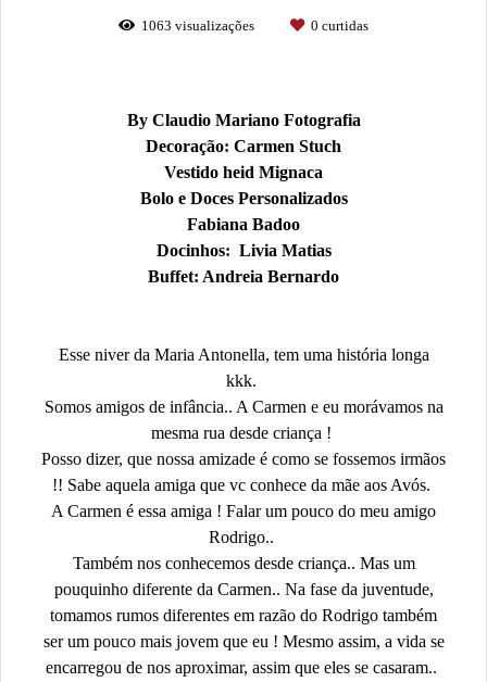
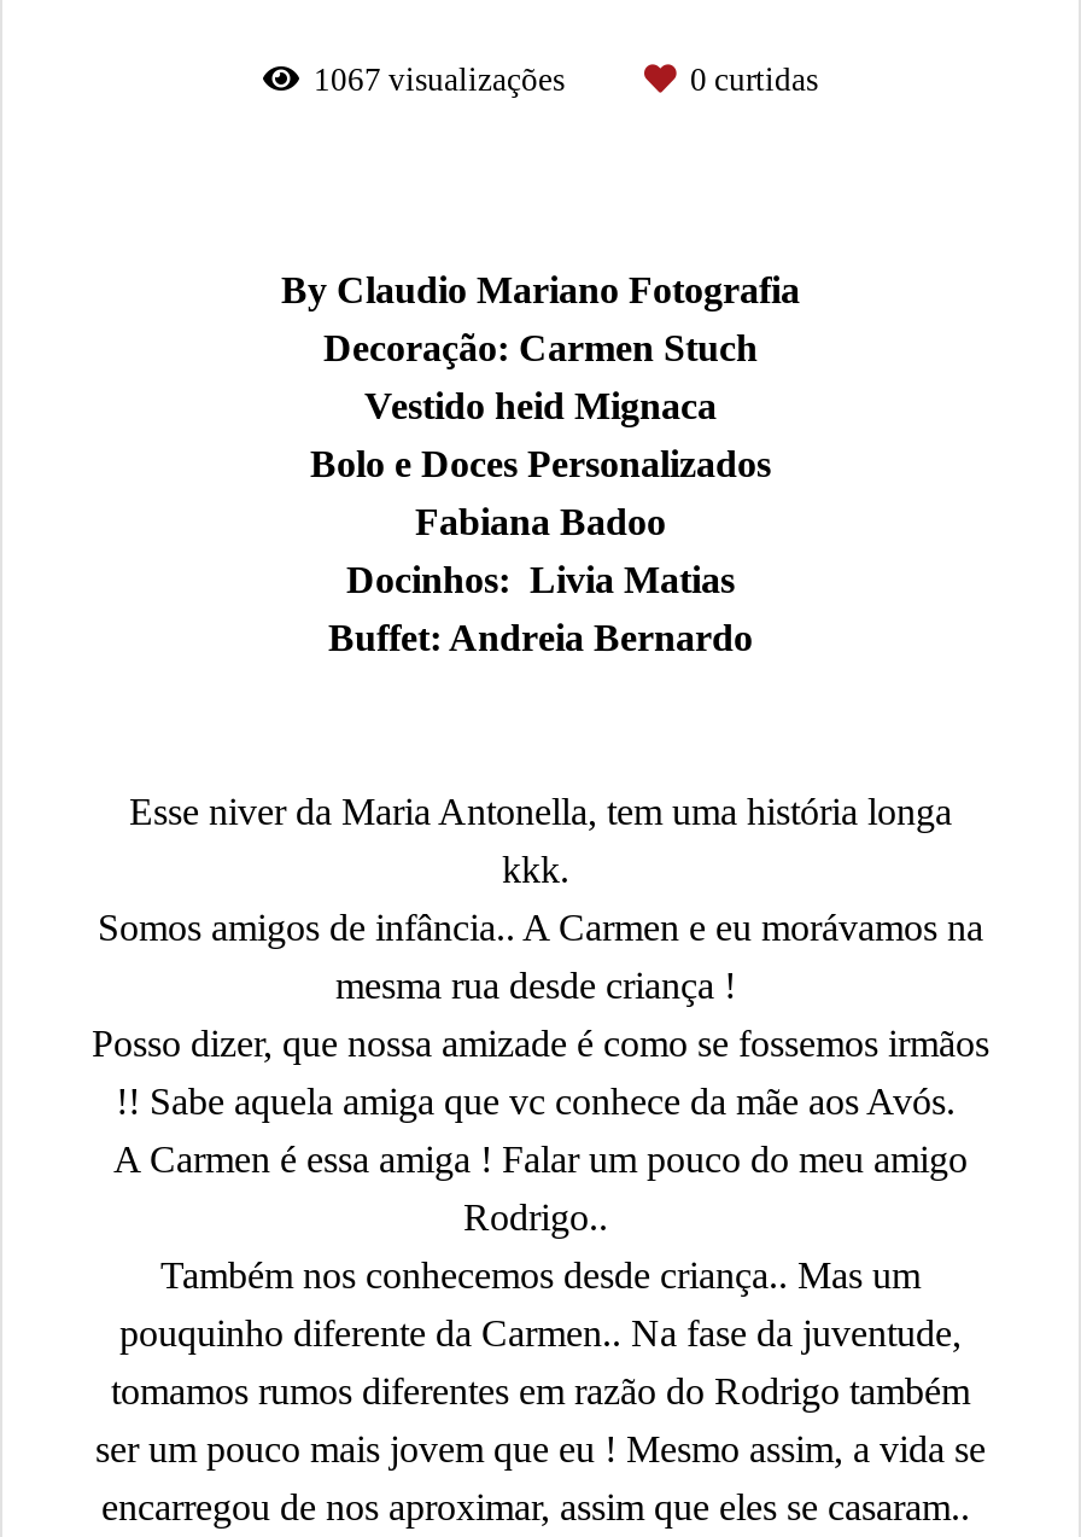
- 1063 visualizações
+ 1067 visualizações
